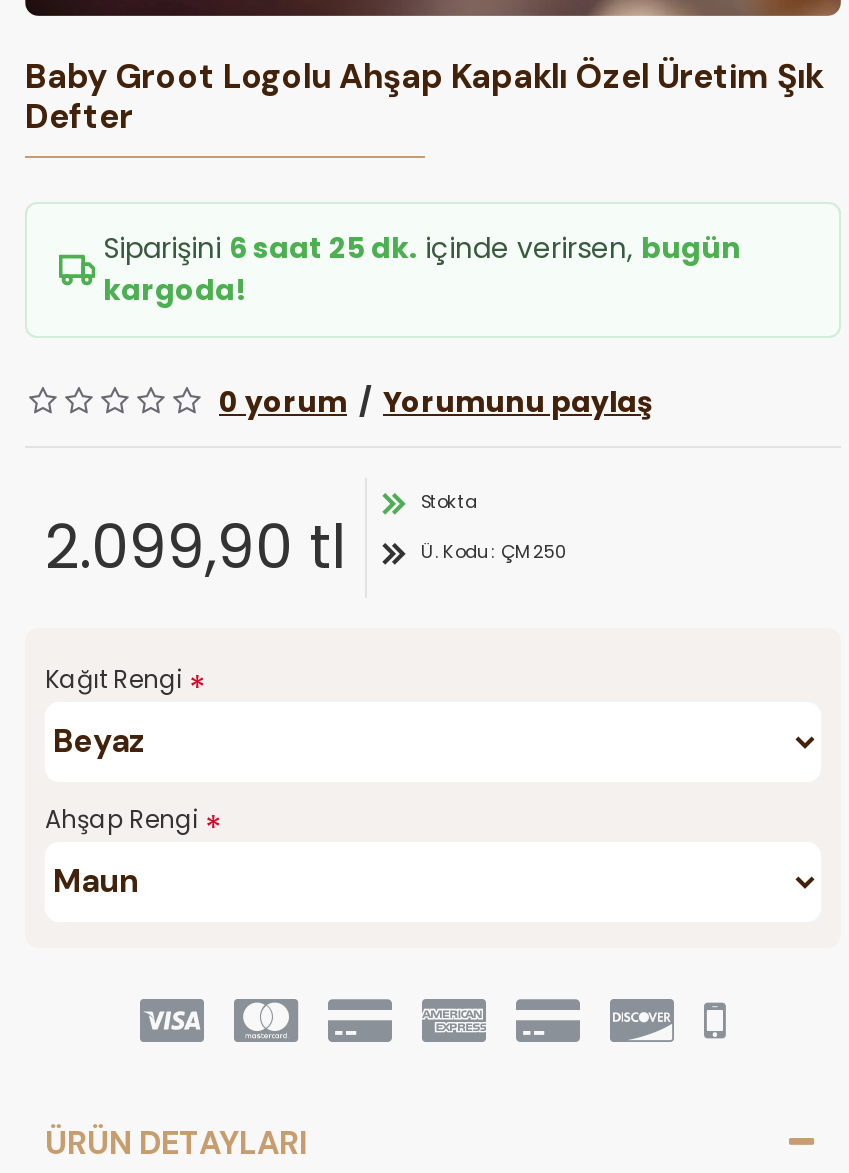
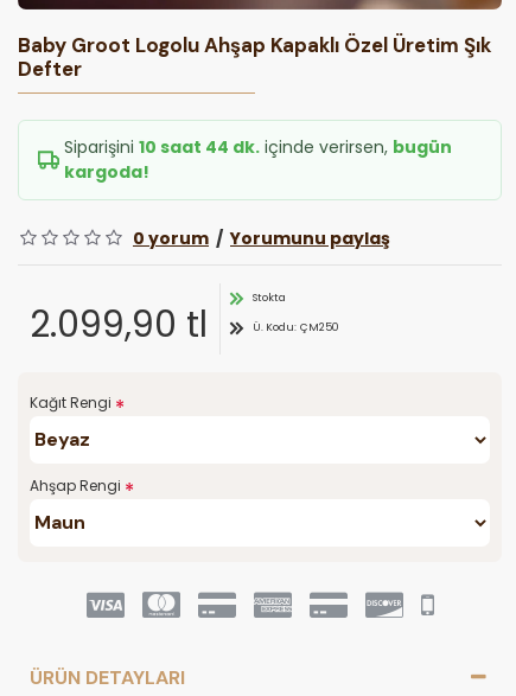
- Siparişini 6 saat 25 dk. içinde verirsen, bugün
+ Siparişini 10 saat 44 dk. içinde verirsen, bugün
